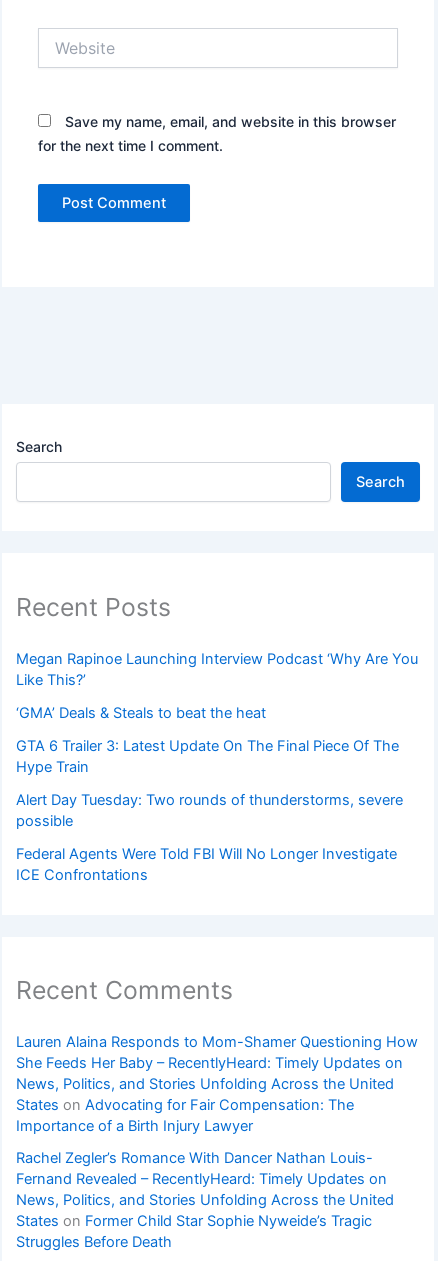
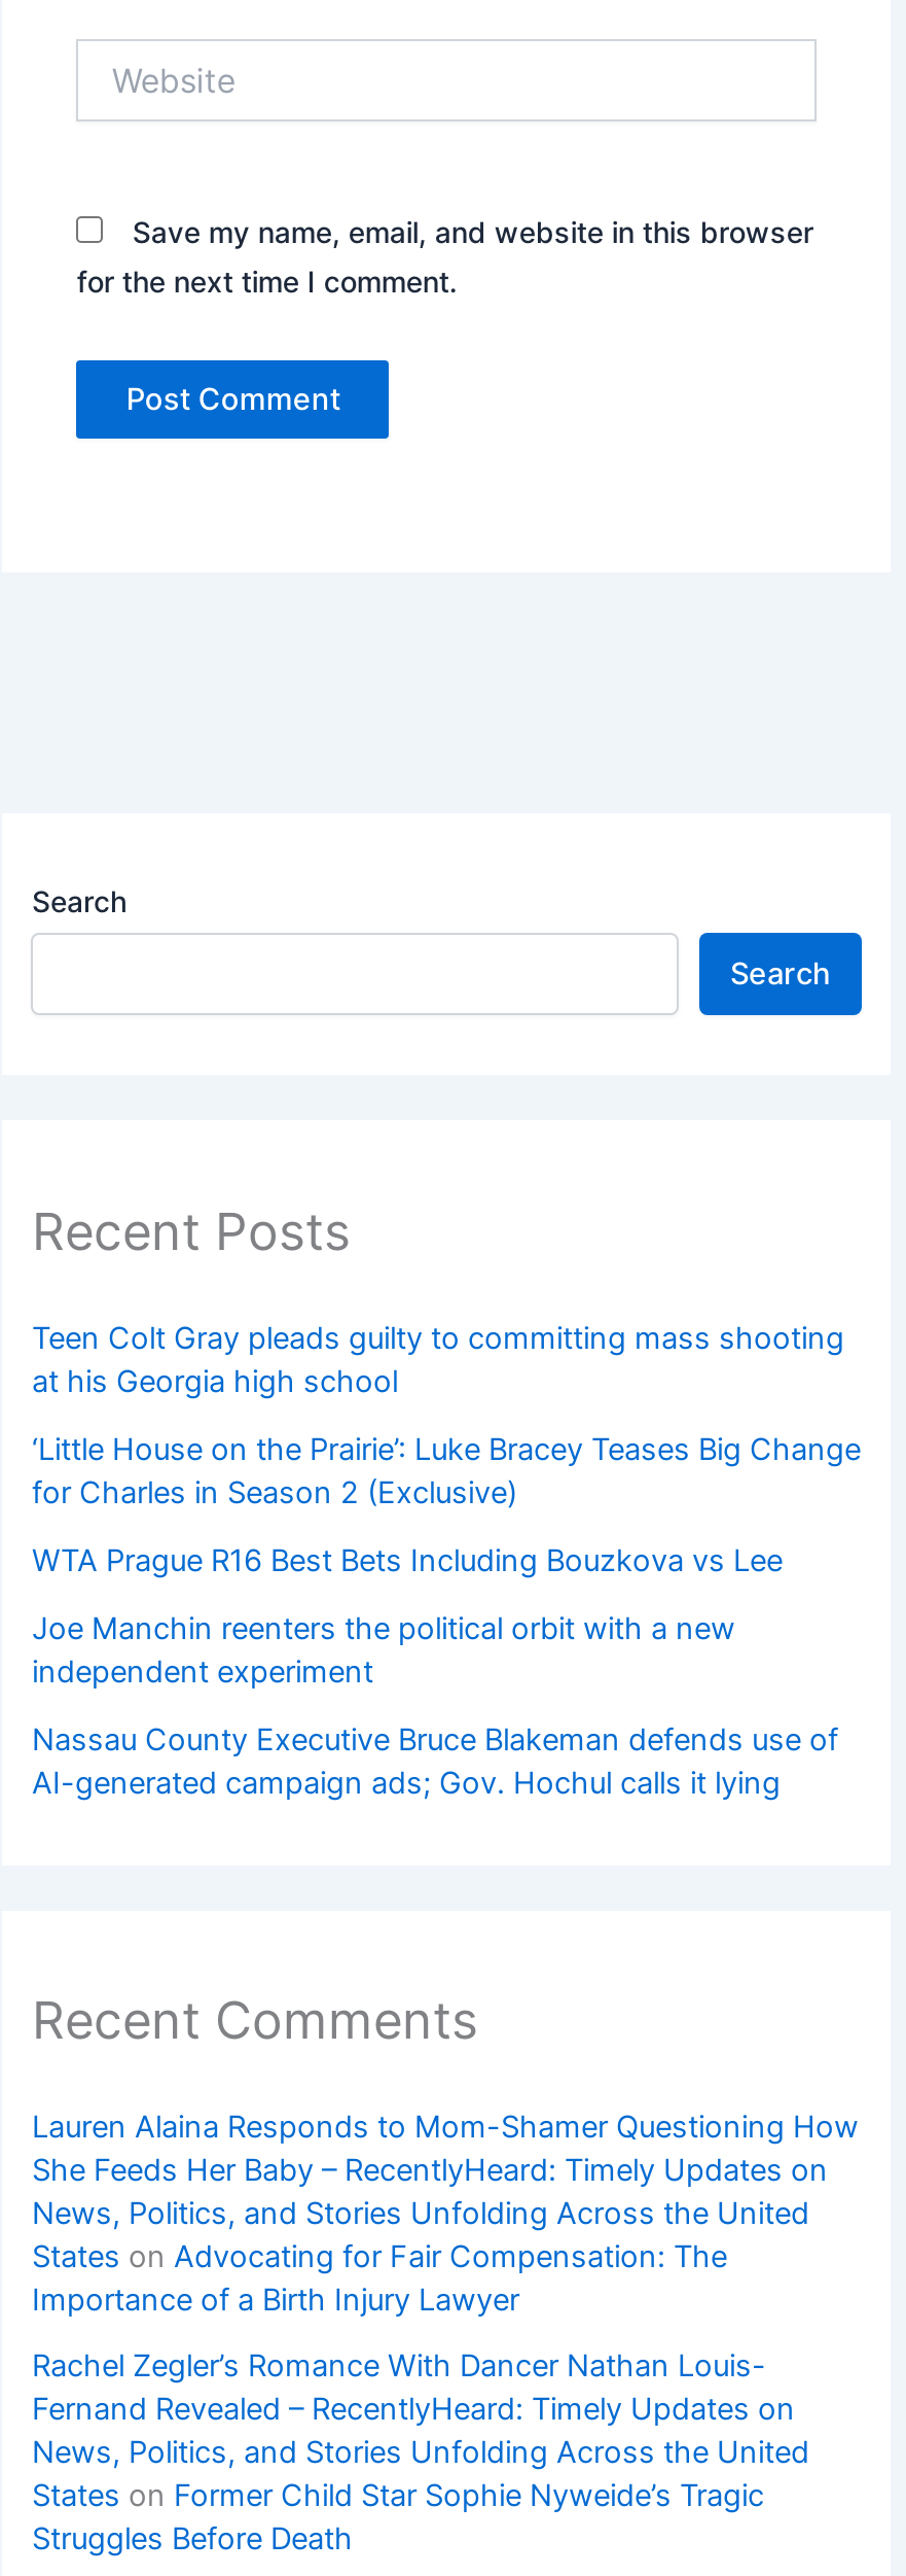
- Megan Rapinoe Launching Interview Podcast ‘Why Are You
- Like This?’
+ Teen Colt Gray pleads guilty to committing mass shooting
+ at his Georgia high school

- ‘GMA’ Deals & Steals to beat the heat
+ ‘Little House on the Prairie’: Luke Bracey Teases Big Change
+ for Charles in Season 2 (Exclusive)

- GTA 6 Trailer 3: Latest Update On The Final Piece Of The
- Hype Train
+ WTA Prague R16 Best Bets Including Bouzkova vs Lee

- Alert Day Tuesday: Two rounds of thunderstorms, severe
- possible
+ Joe Manchin reenters the political orbit with a new
+ independent experiment

- Federal Agents Were Told FBI Will No Longer Investigate
- ICE Confrontations
+ Nassau County Executive Bruce Blakeman defends use of
+ AI-generated campaign ads; Gov. Hochul calls it lying
